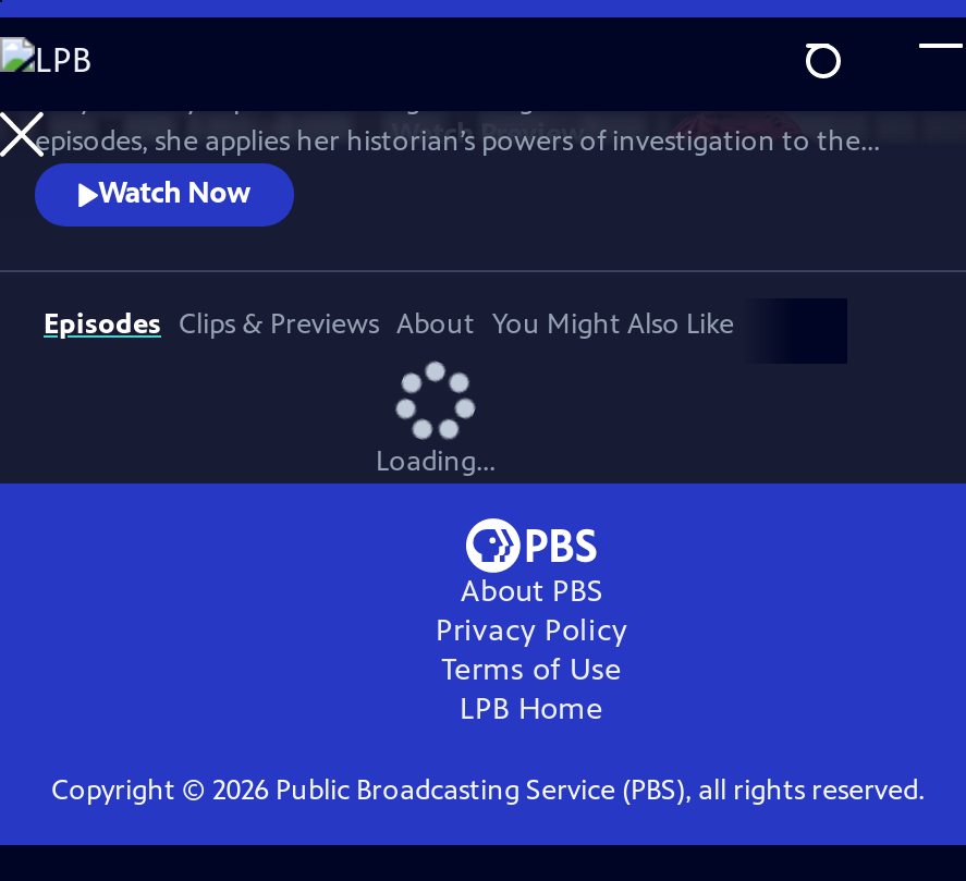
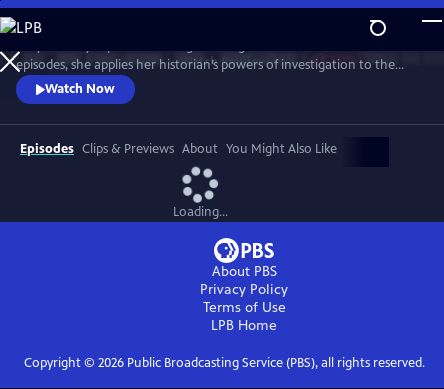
- [image]
+ [image]
